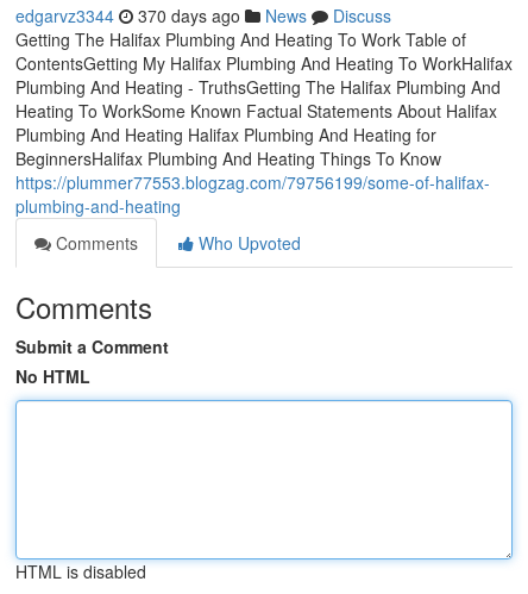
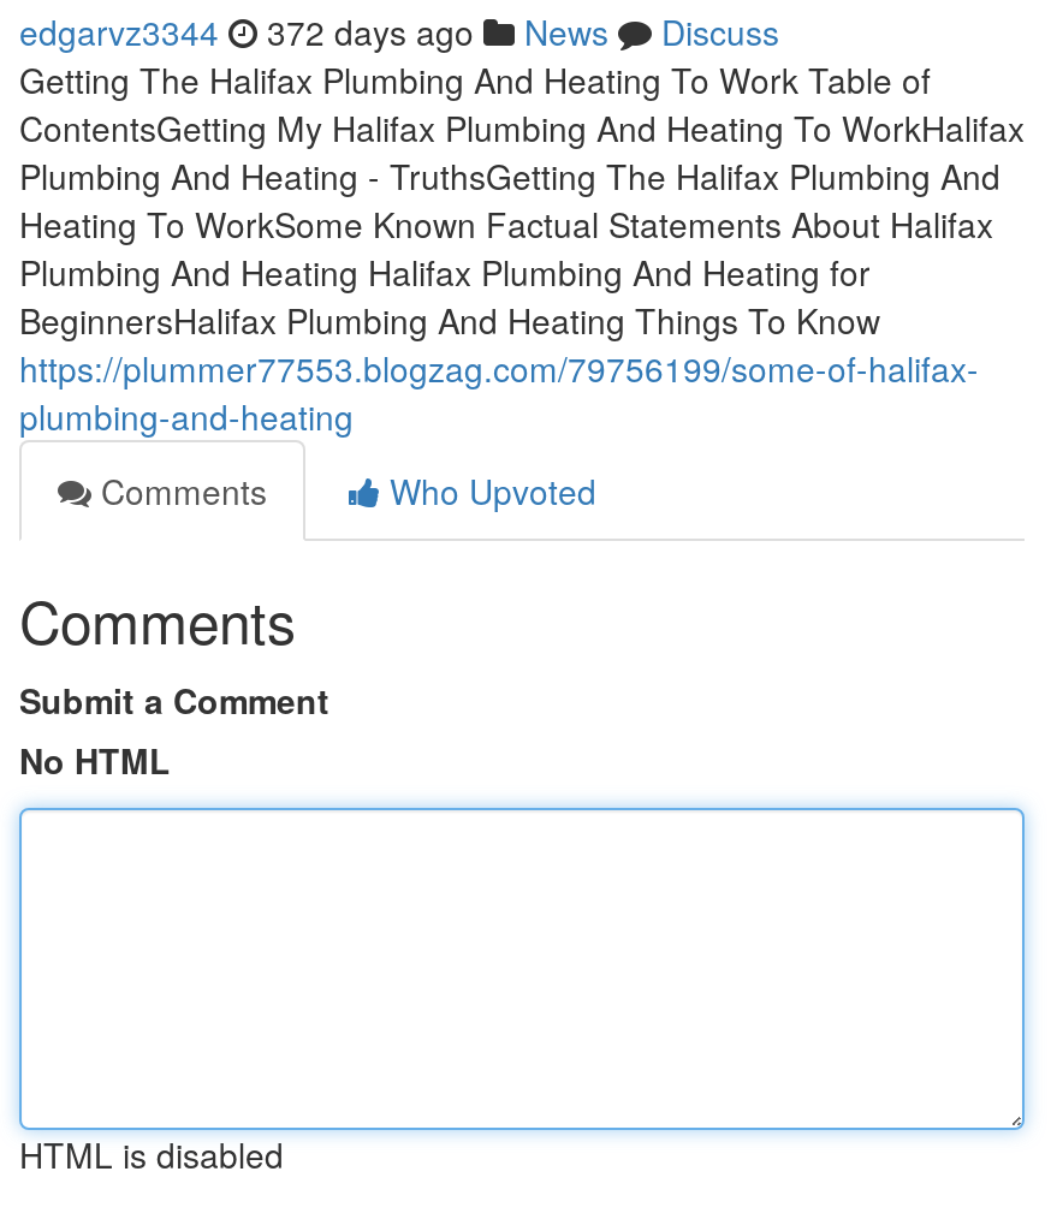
- edgarvz3344 370 days ago News Discuss
+ edgarvz3344 372 days ago News Discuss
